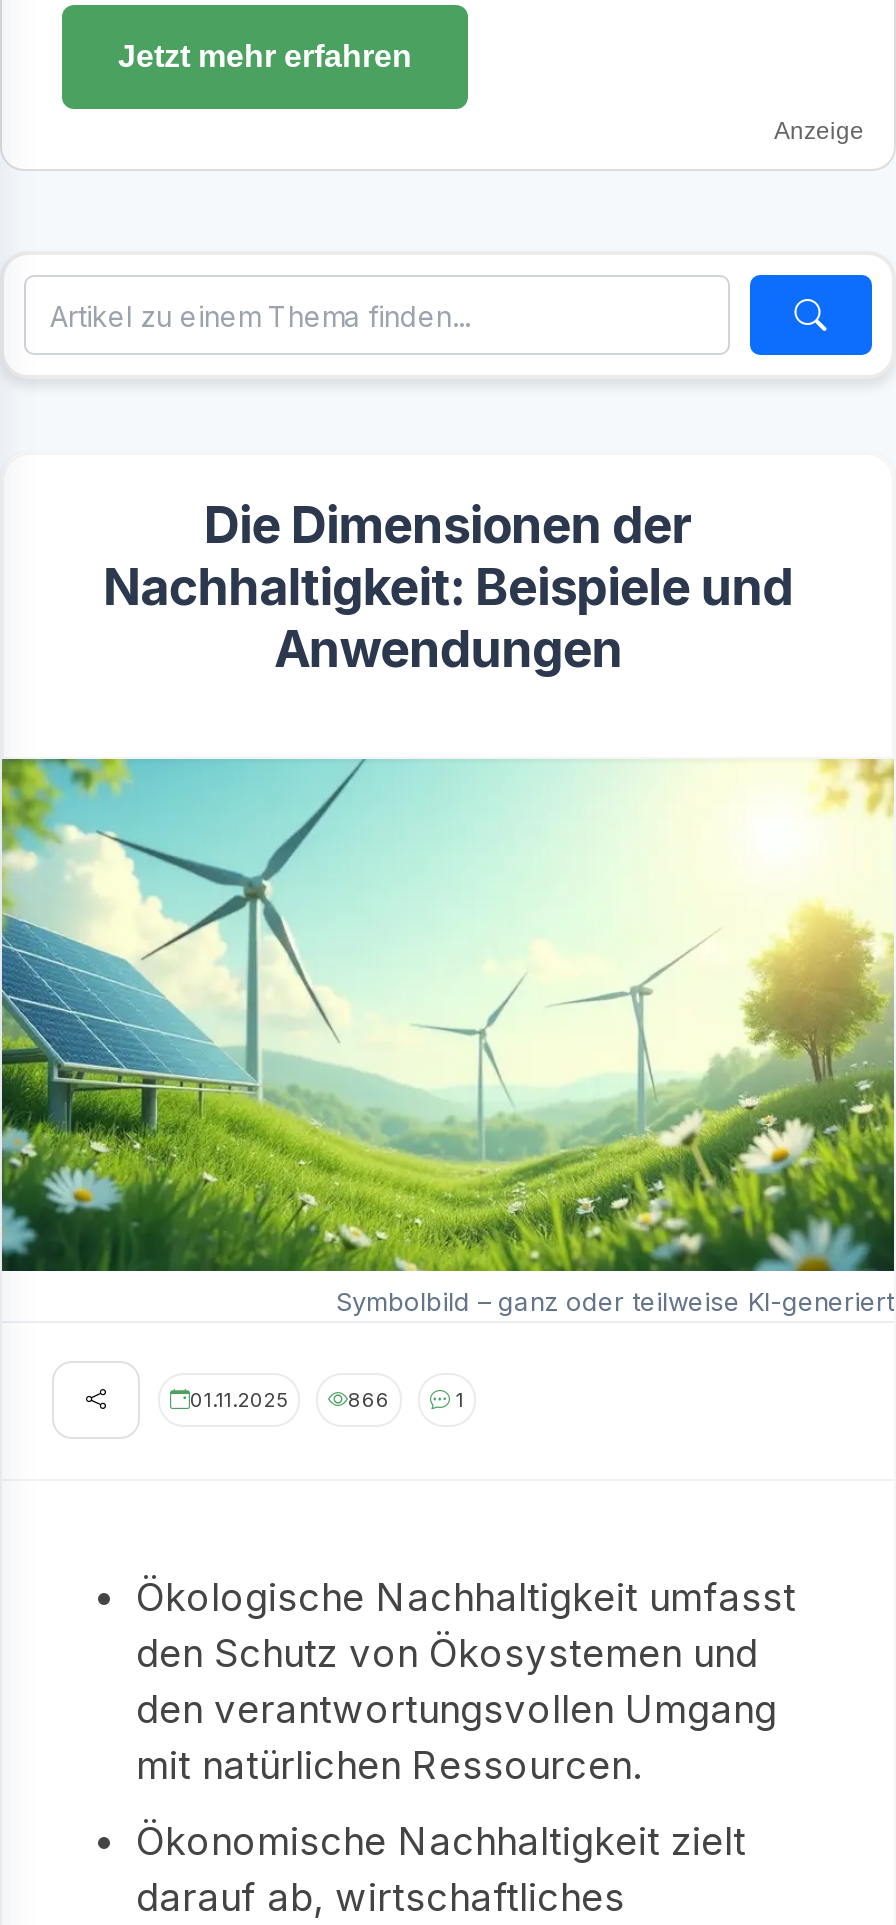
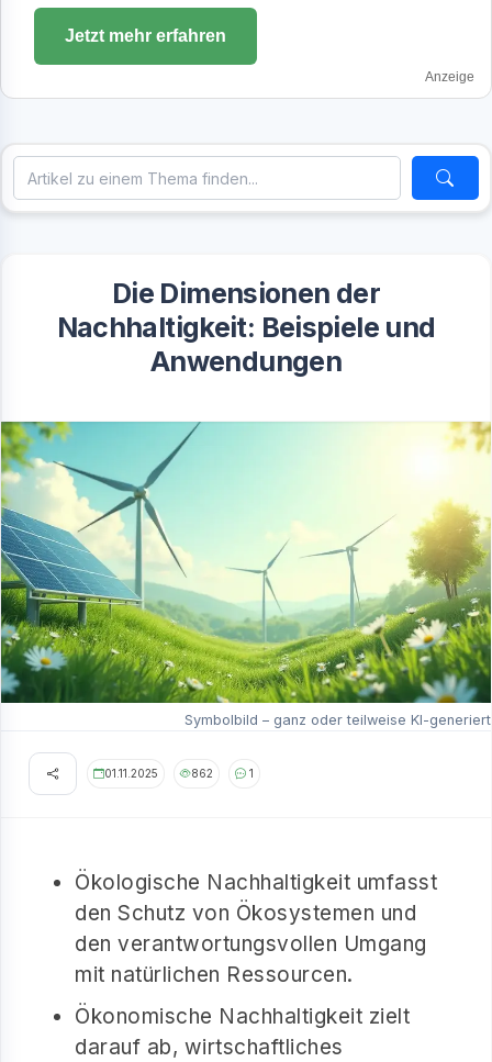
- 866
+ 862
